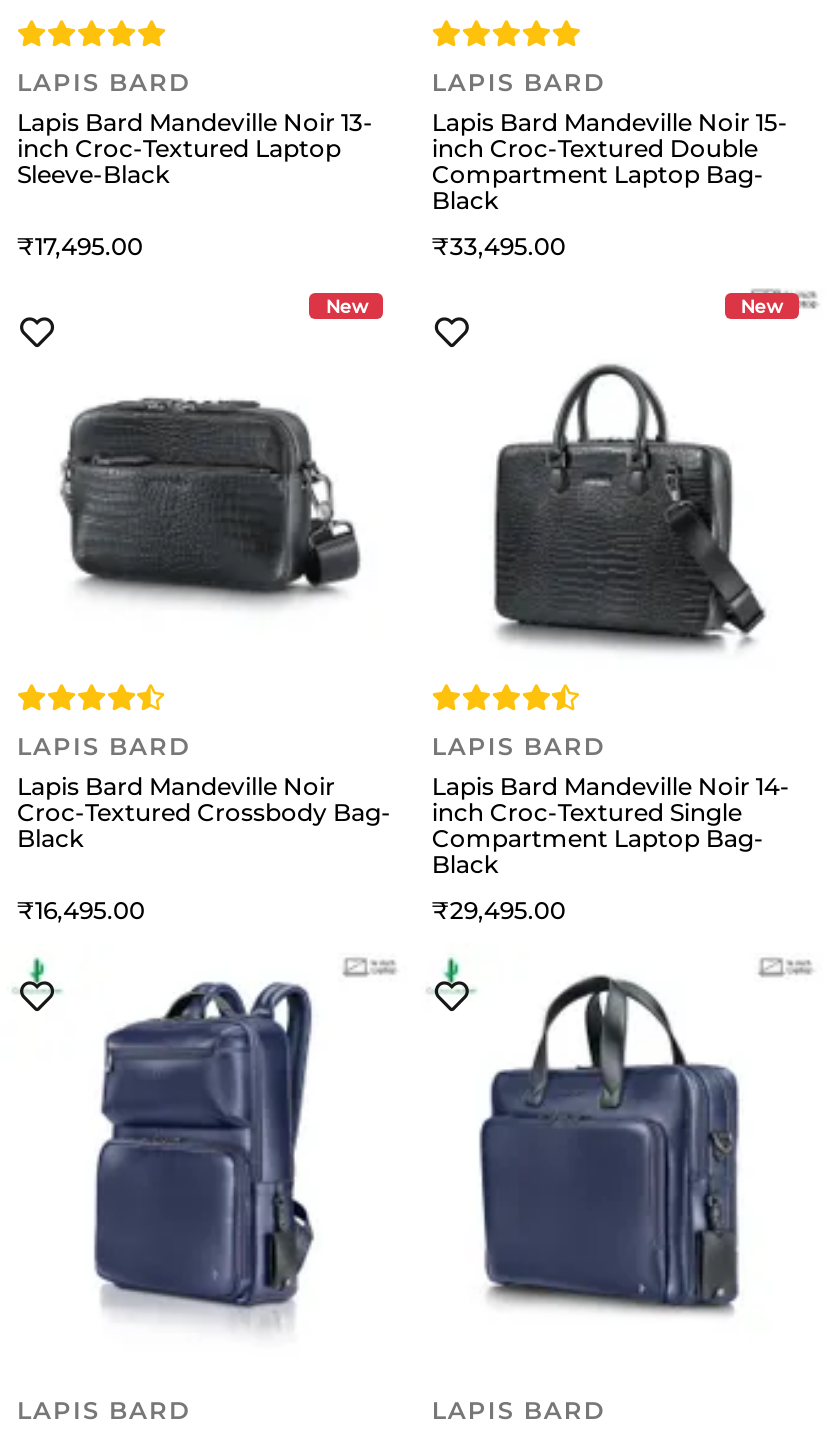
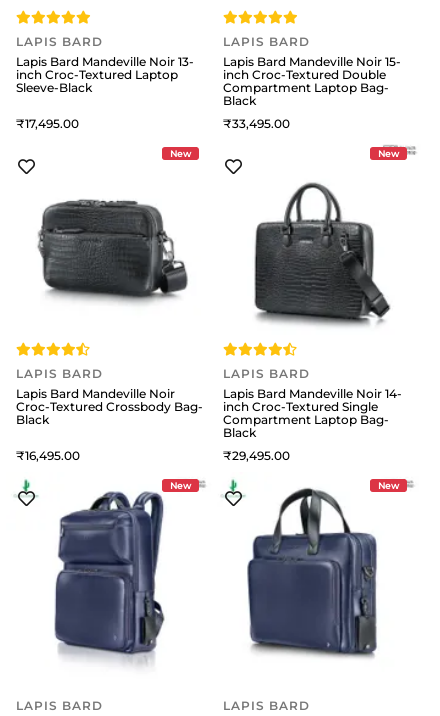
+ New

+ New
